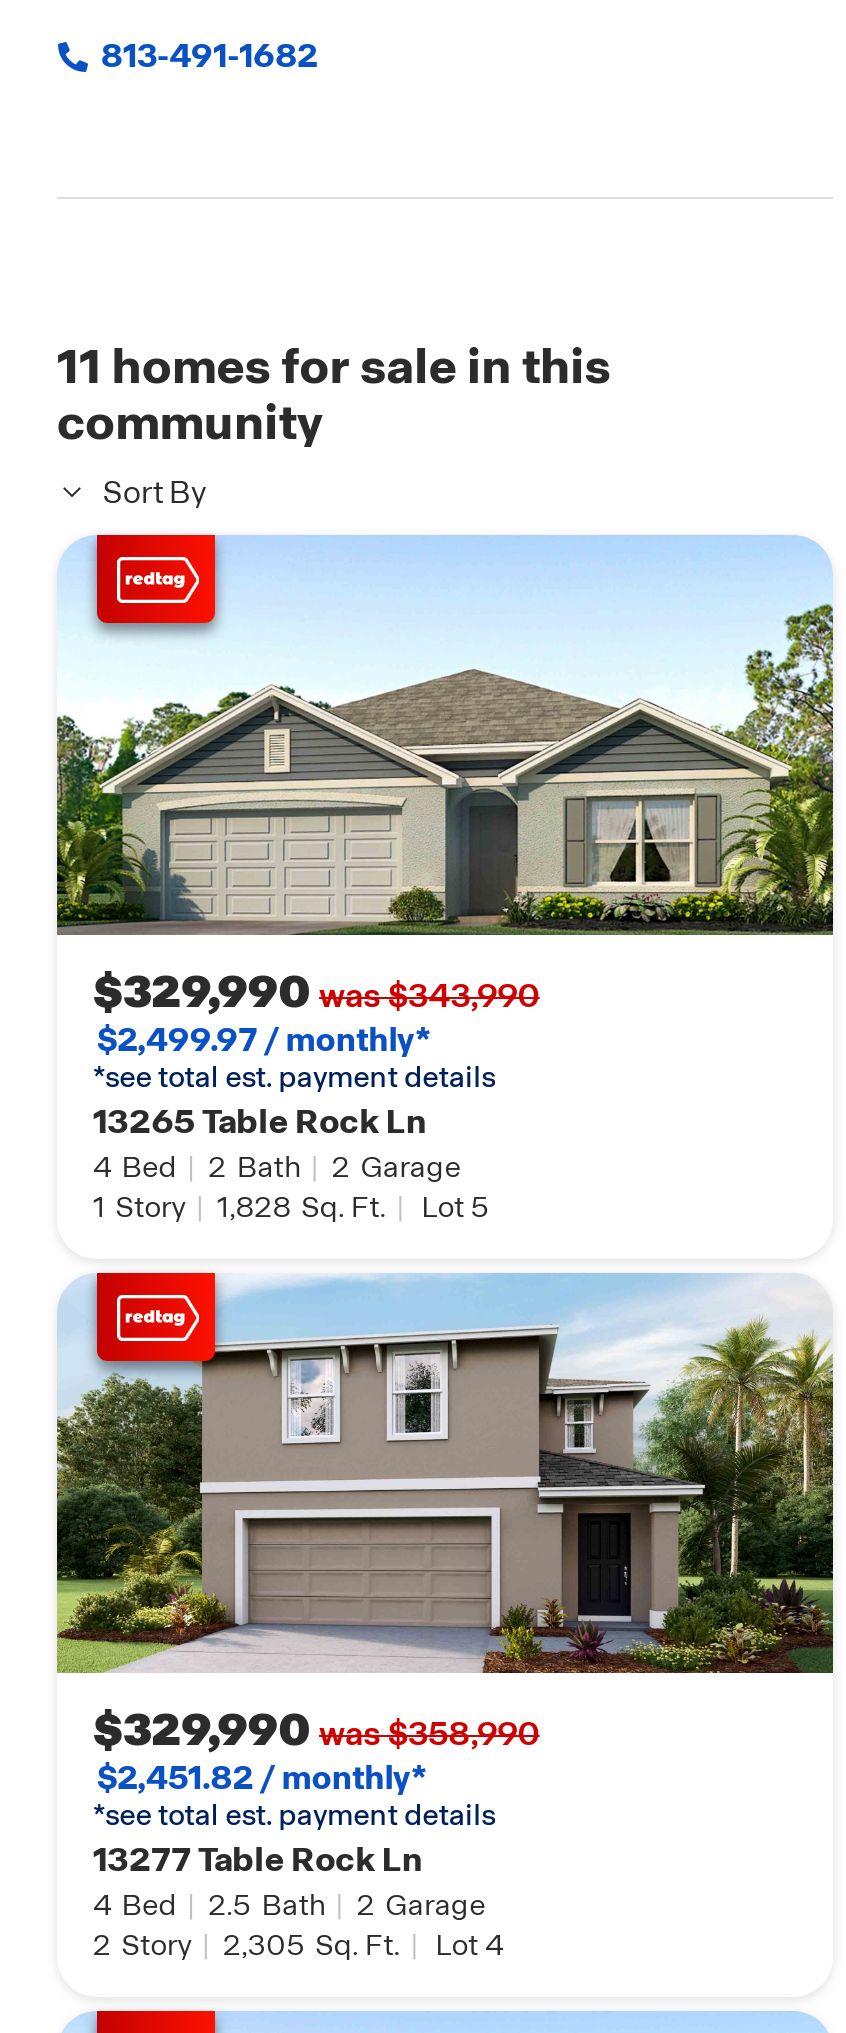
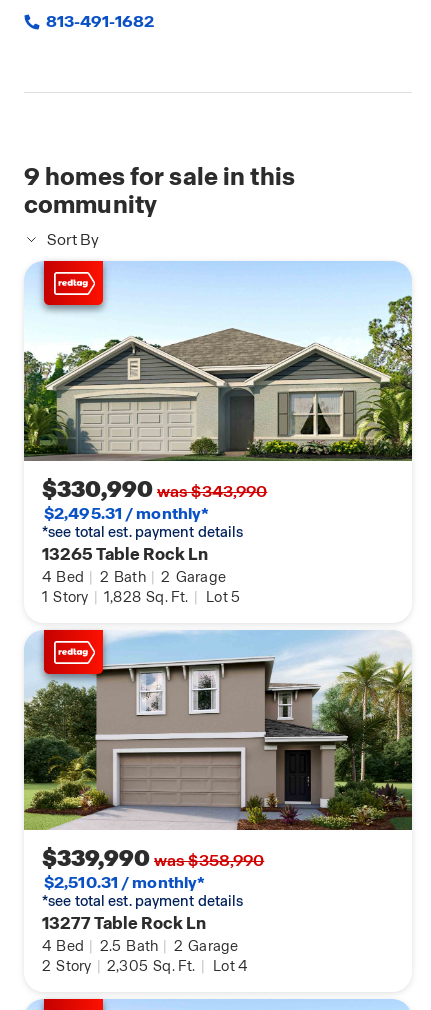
- 11 homes for sale in this
+ 9 homes for sale in this

- $329,990 was $343,990
+ $330,990 was $343,990

- $2,499.97 / monthly*
+ $2,495.31 / monthly*

- $329,990 was $358,990
+ $339,990 was $358,990

- $2,451.82 / monthly*
+ $2,510.31 / monthly*
